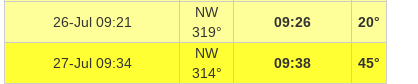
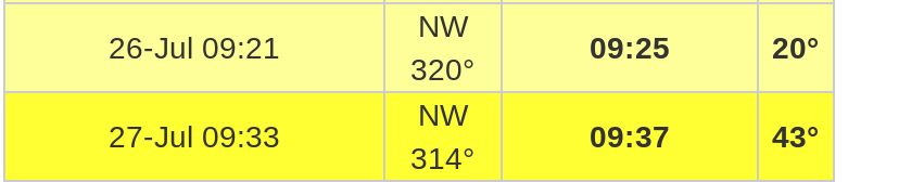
- 09:26
+ 09:25

- 319°
+ 320°

- 27-Jul 09:34
+ 27-Jul 09:33

- 09:38
+ 09:37

- 45°
+ 43°
